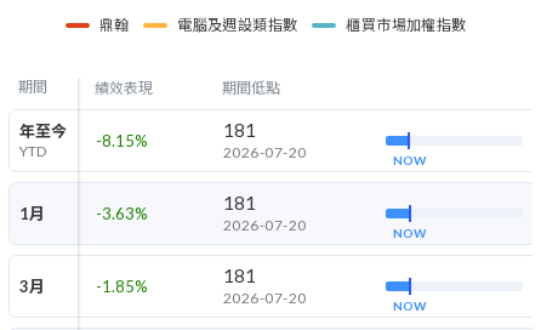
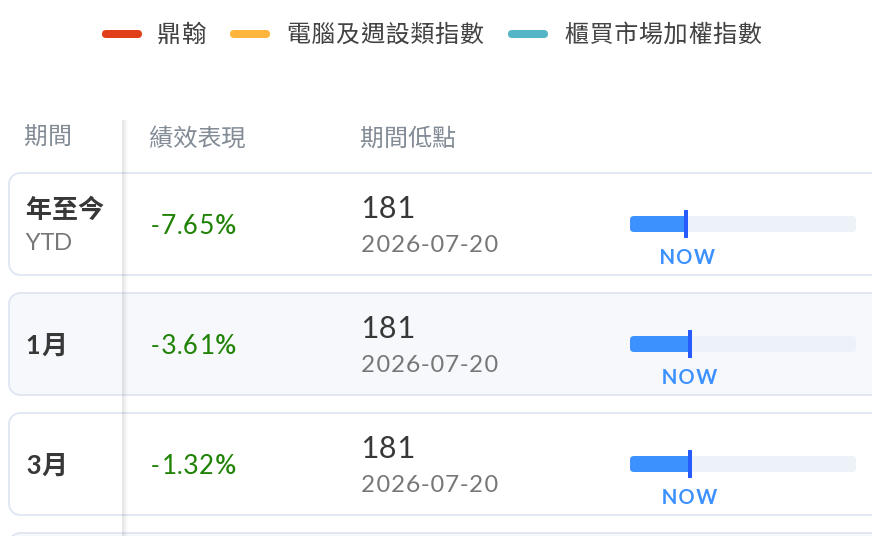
- 年至今 -8.15%
+ 年至今 -7.65%

- -3.63%
+ -3.61%

- -1.85%
+ -1.32%
